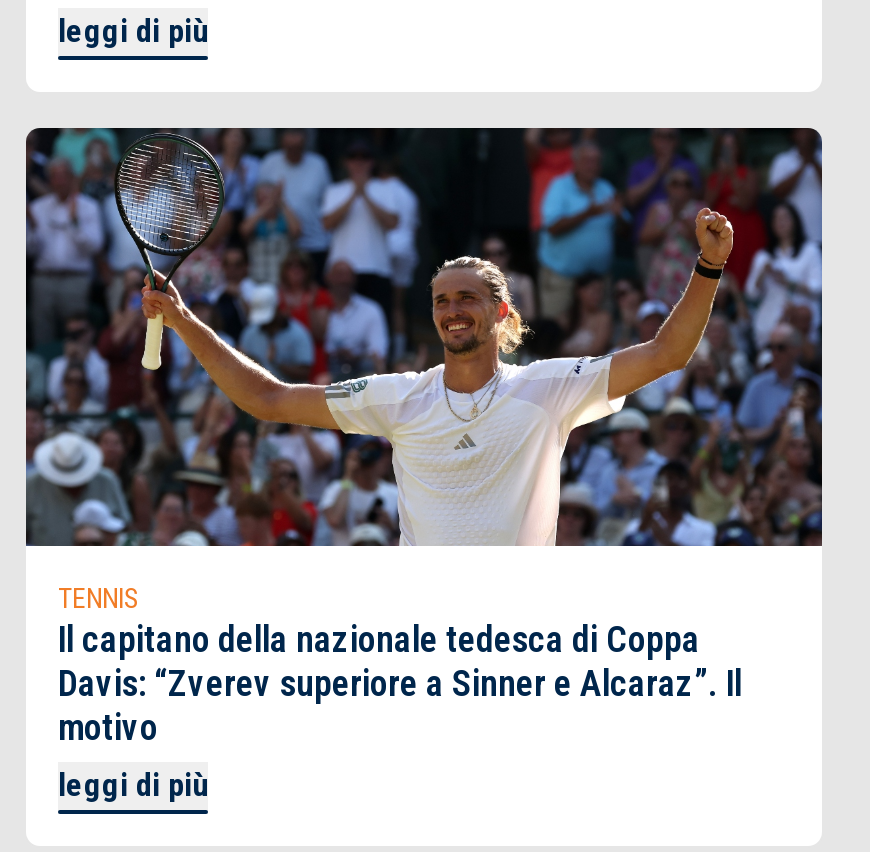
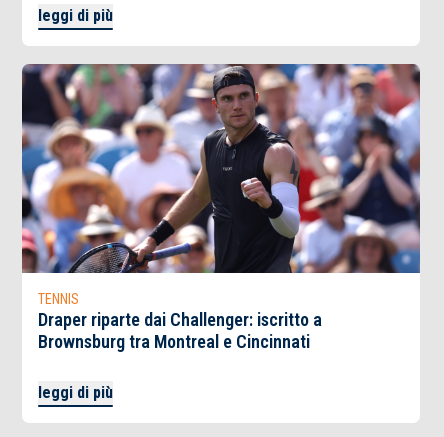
- [image]
- Il capitano della nazionale tedesca di Coppa
- Davis: “Zverev superiore a Sinner e Alcaraz”. Il
- motivo
+ [image]
+ Draper riparte dai Challenger: iscritto a
+ Brownsburg tra Montreal e Cincinnati
